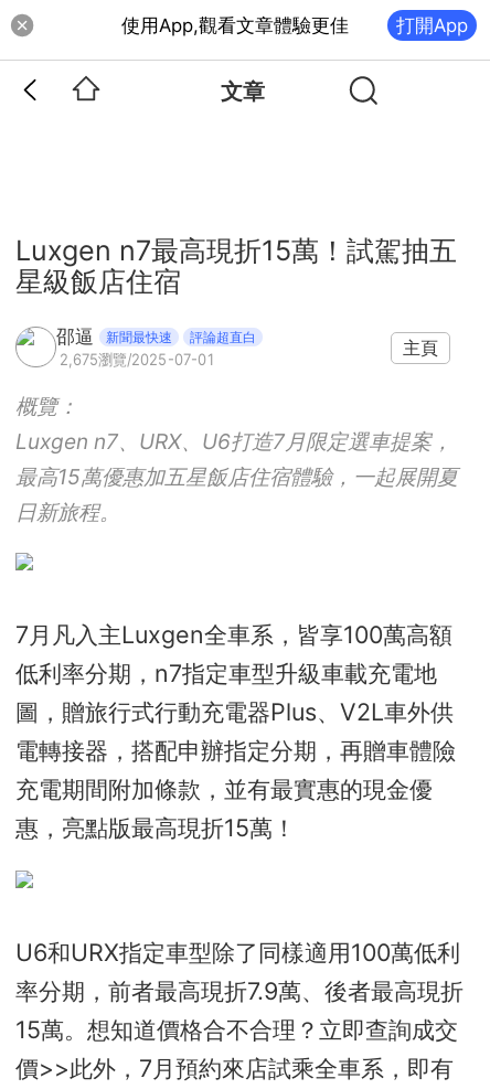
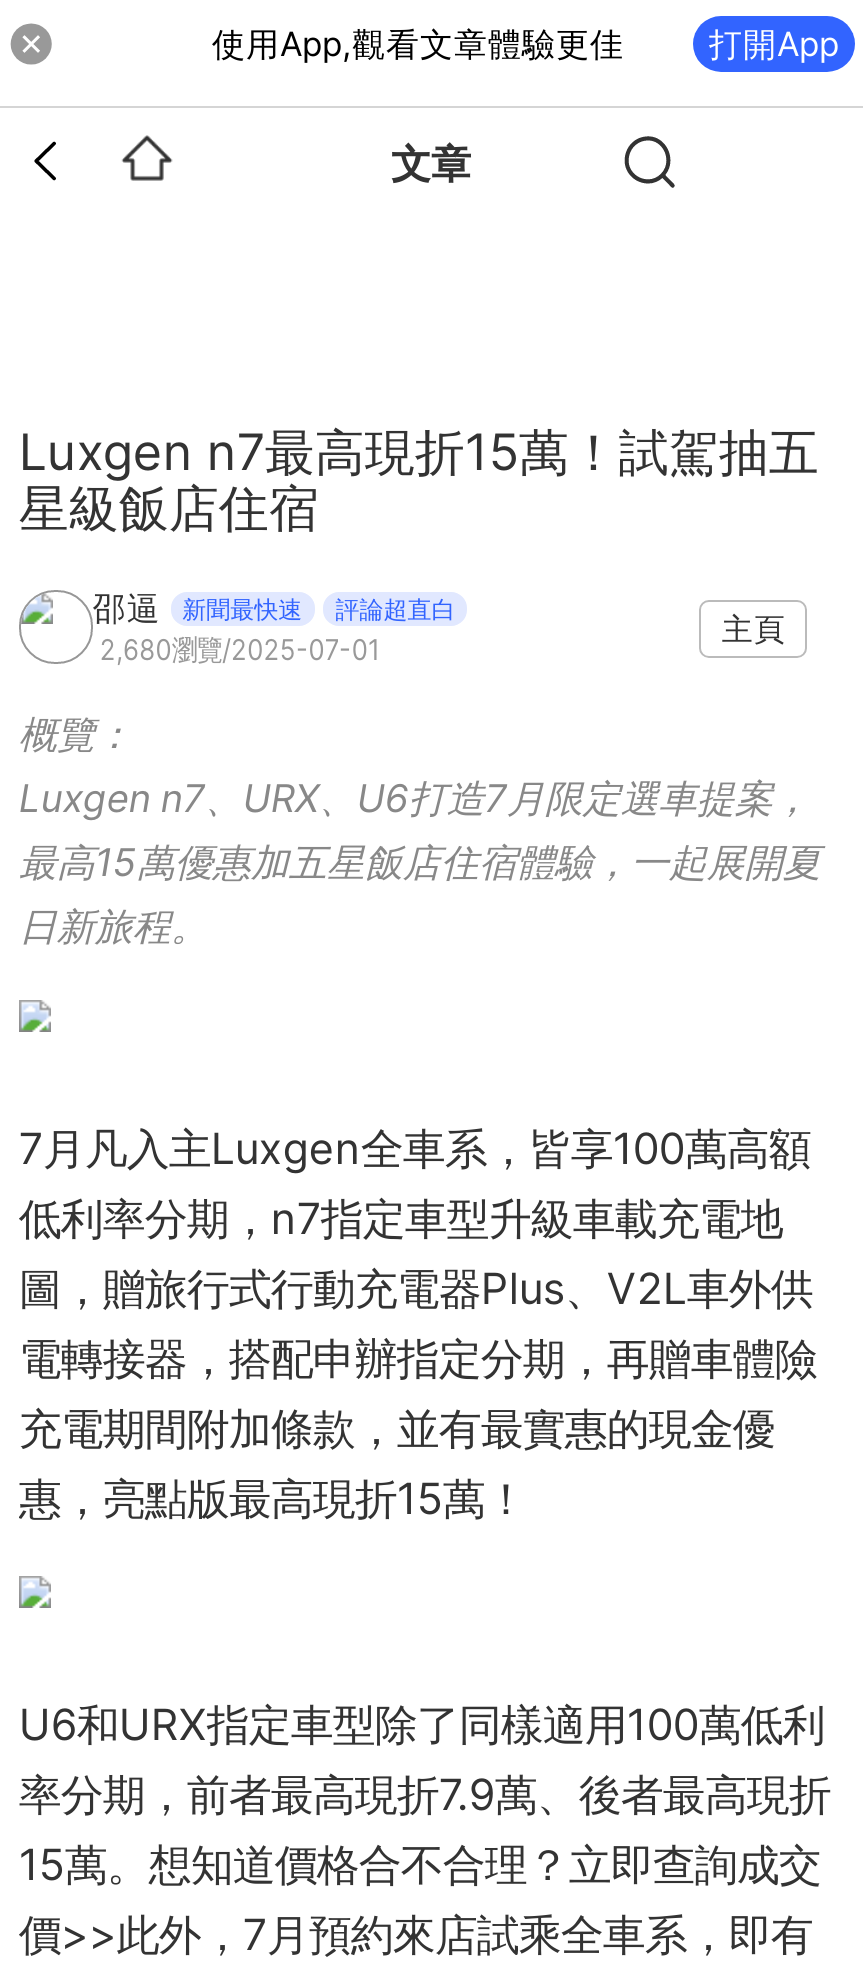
- 2,675瀏覽/2025-07-01
+ 2,680瀏覽/2025-07-01
